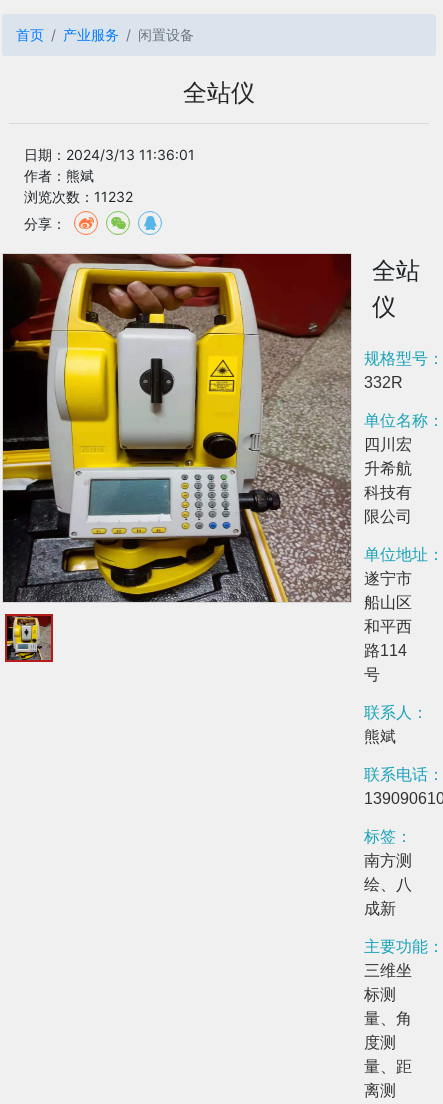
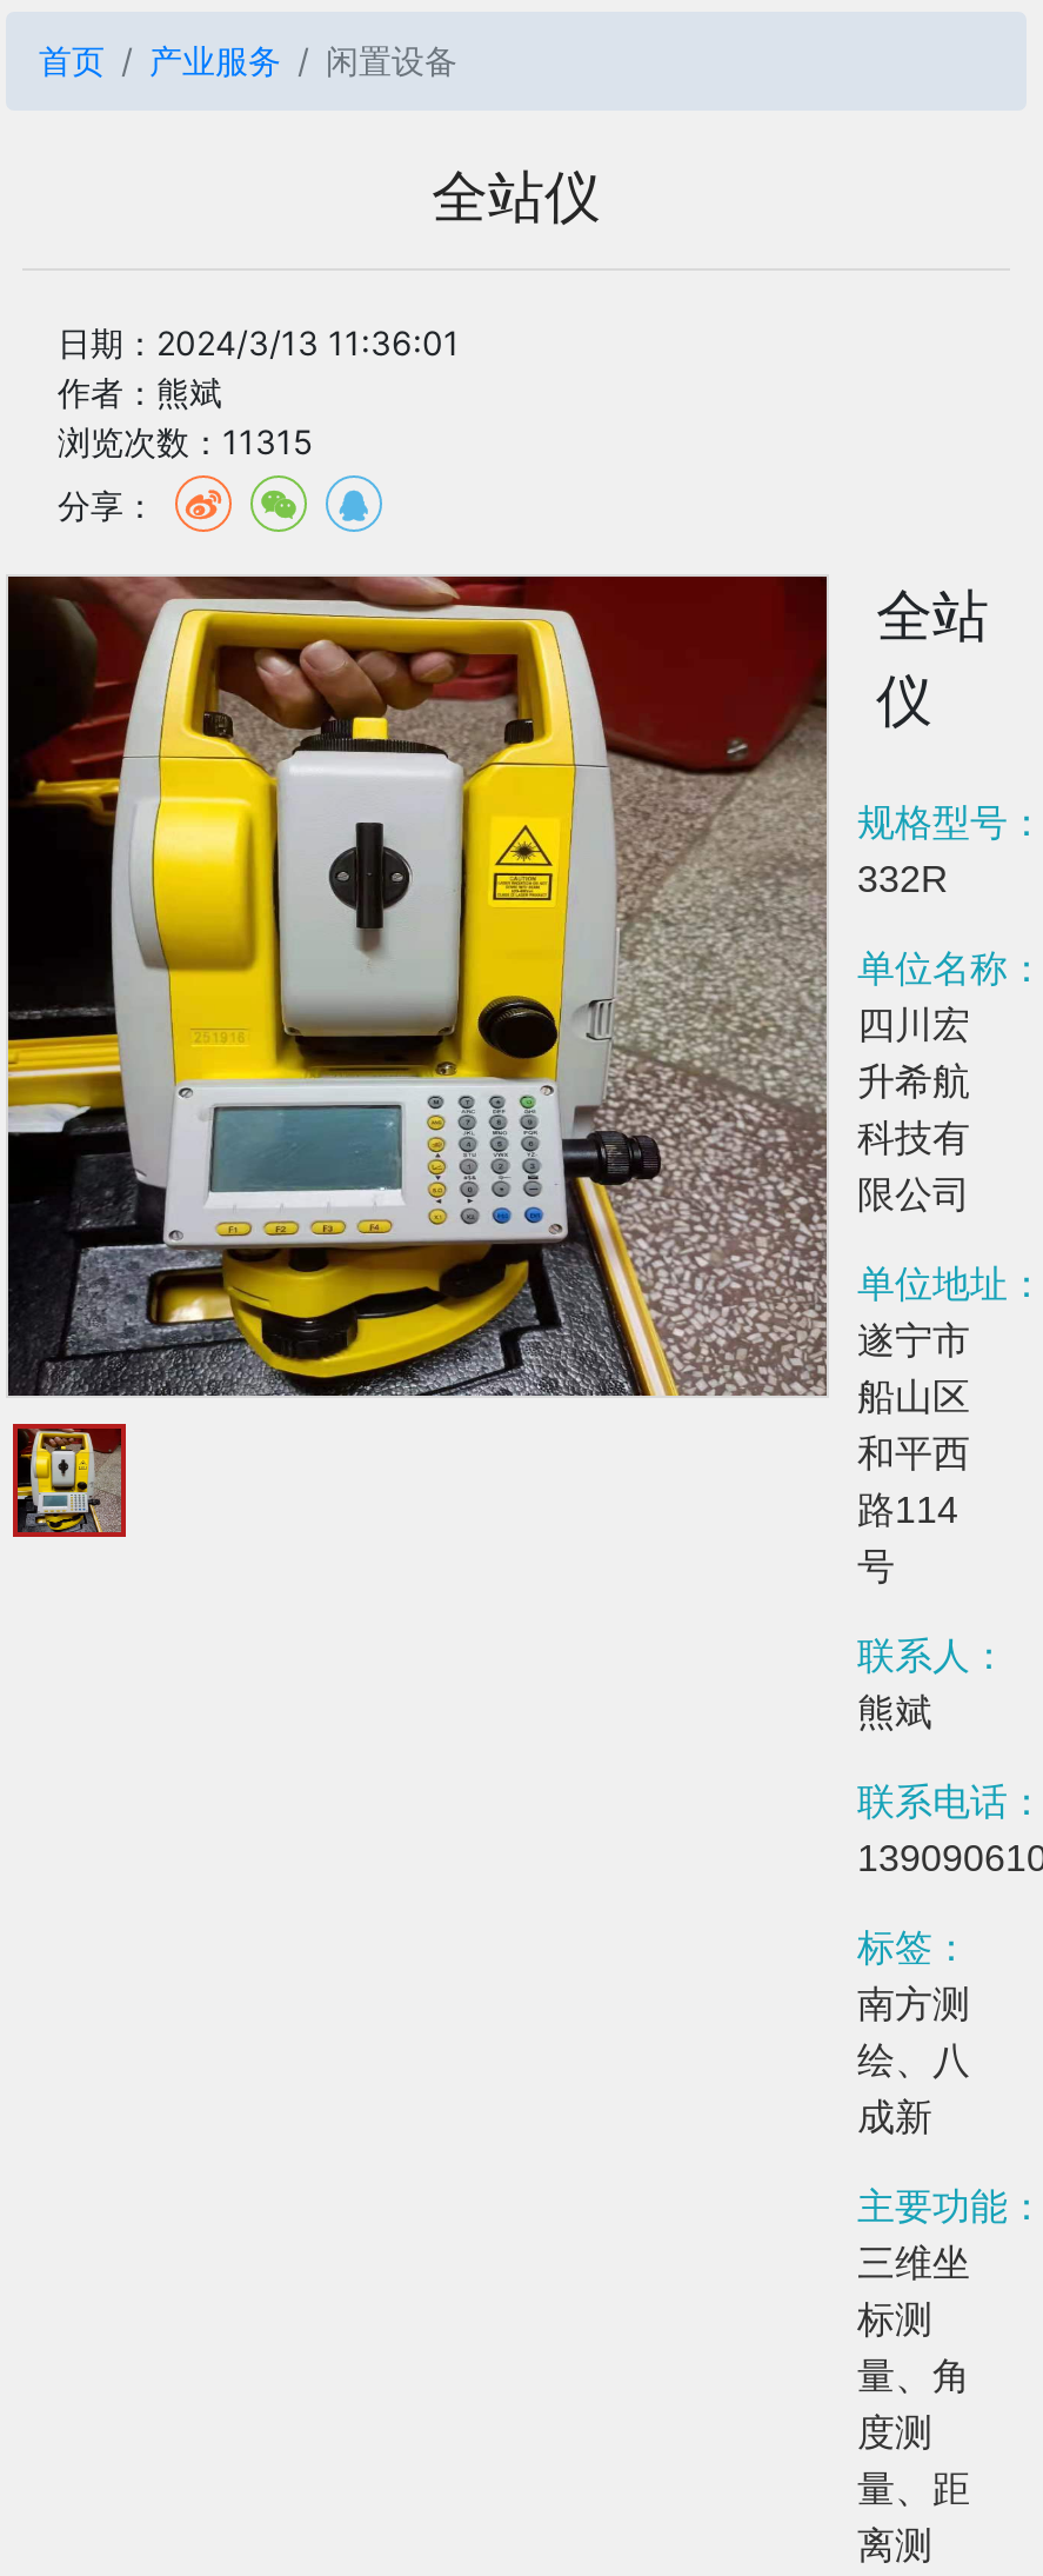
- 浏览次数：11232
+ 浏览次数：11315
